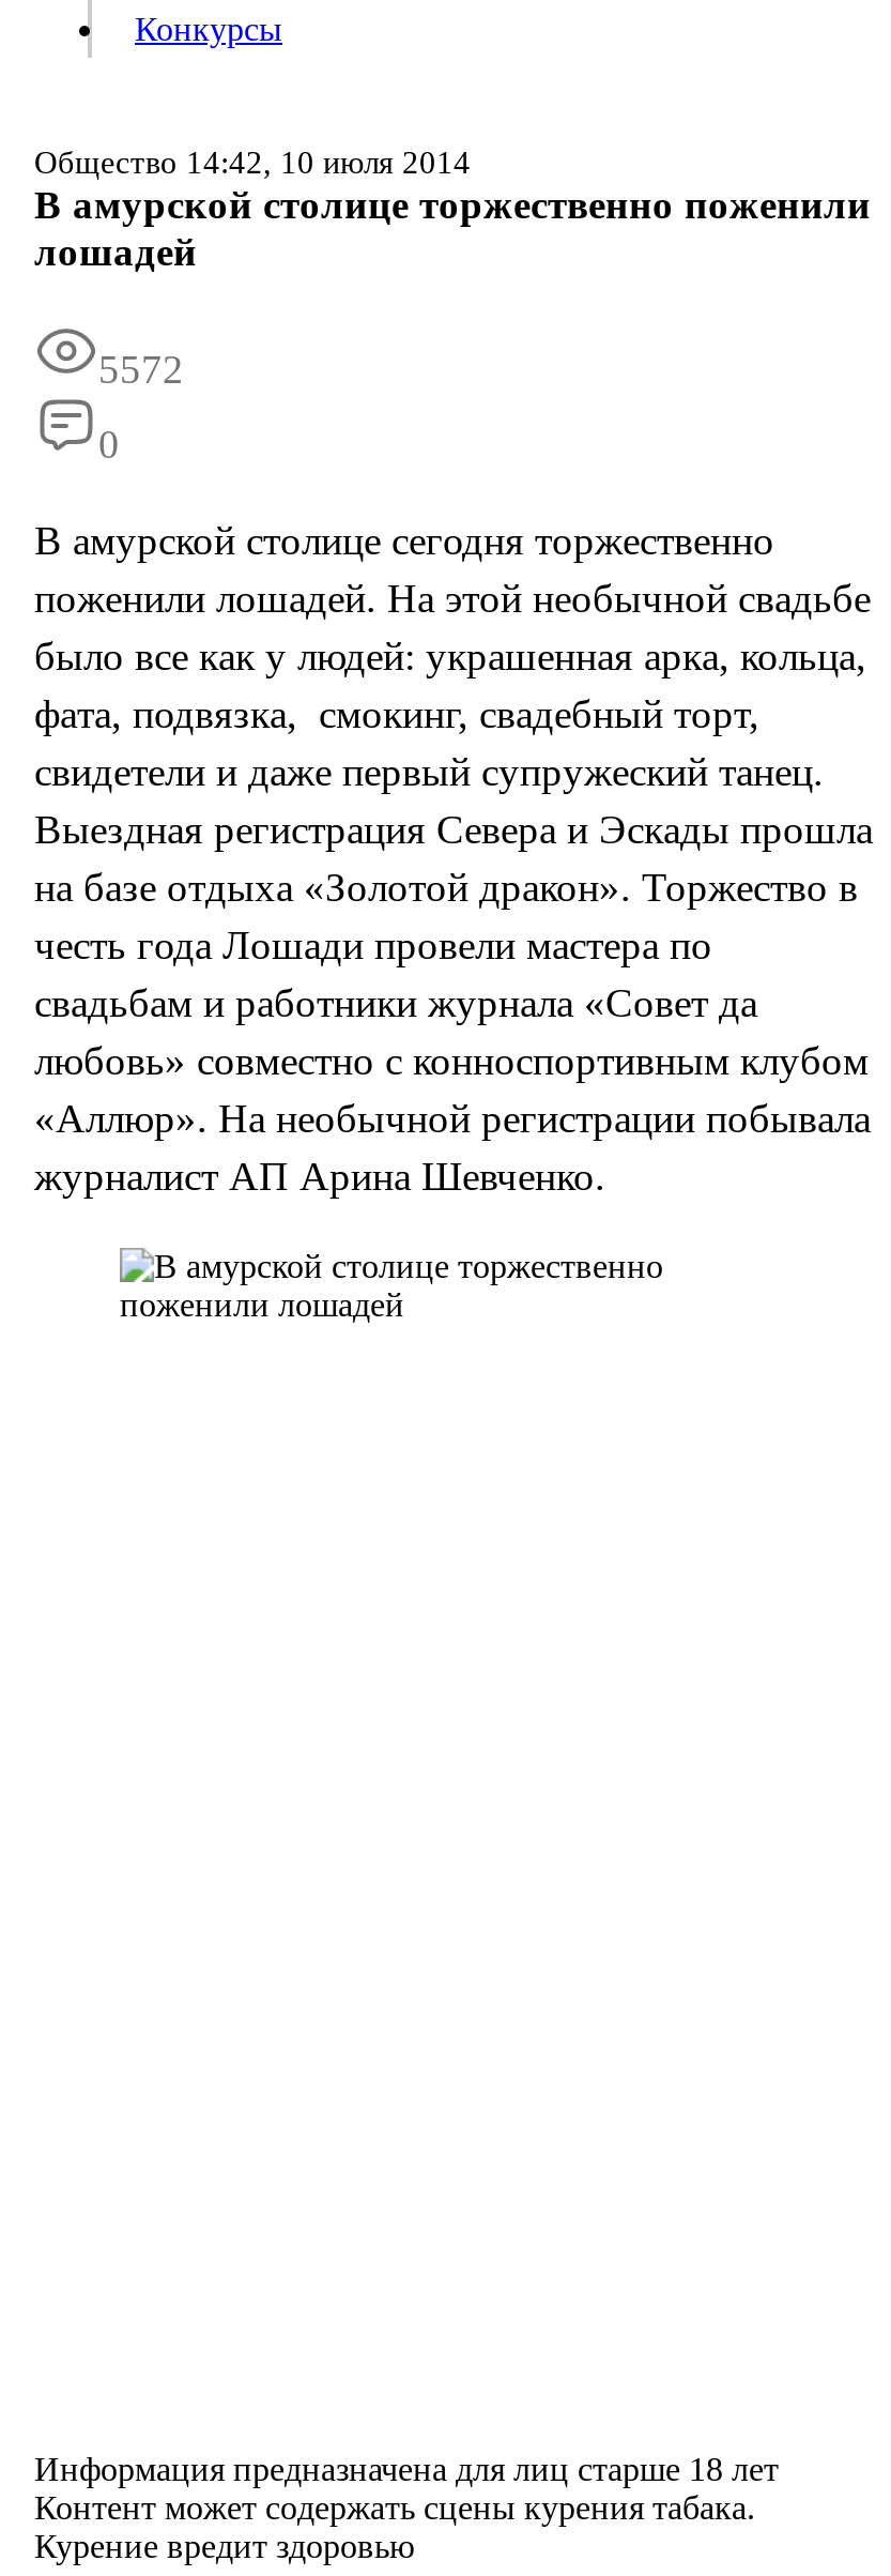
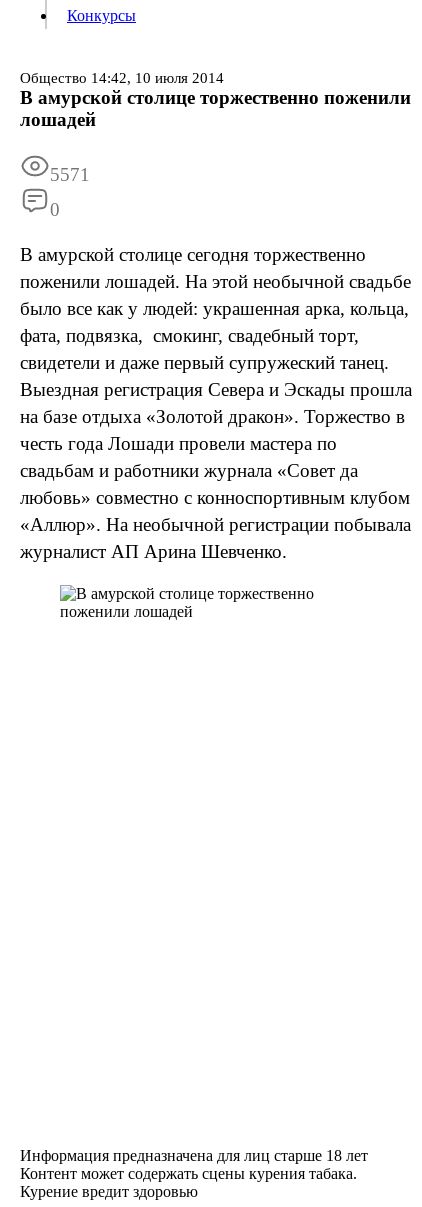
- 5572
+ 5571
